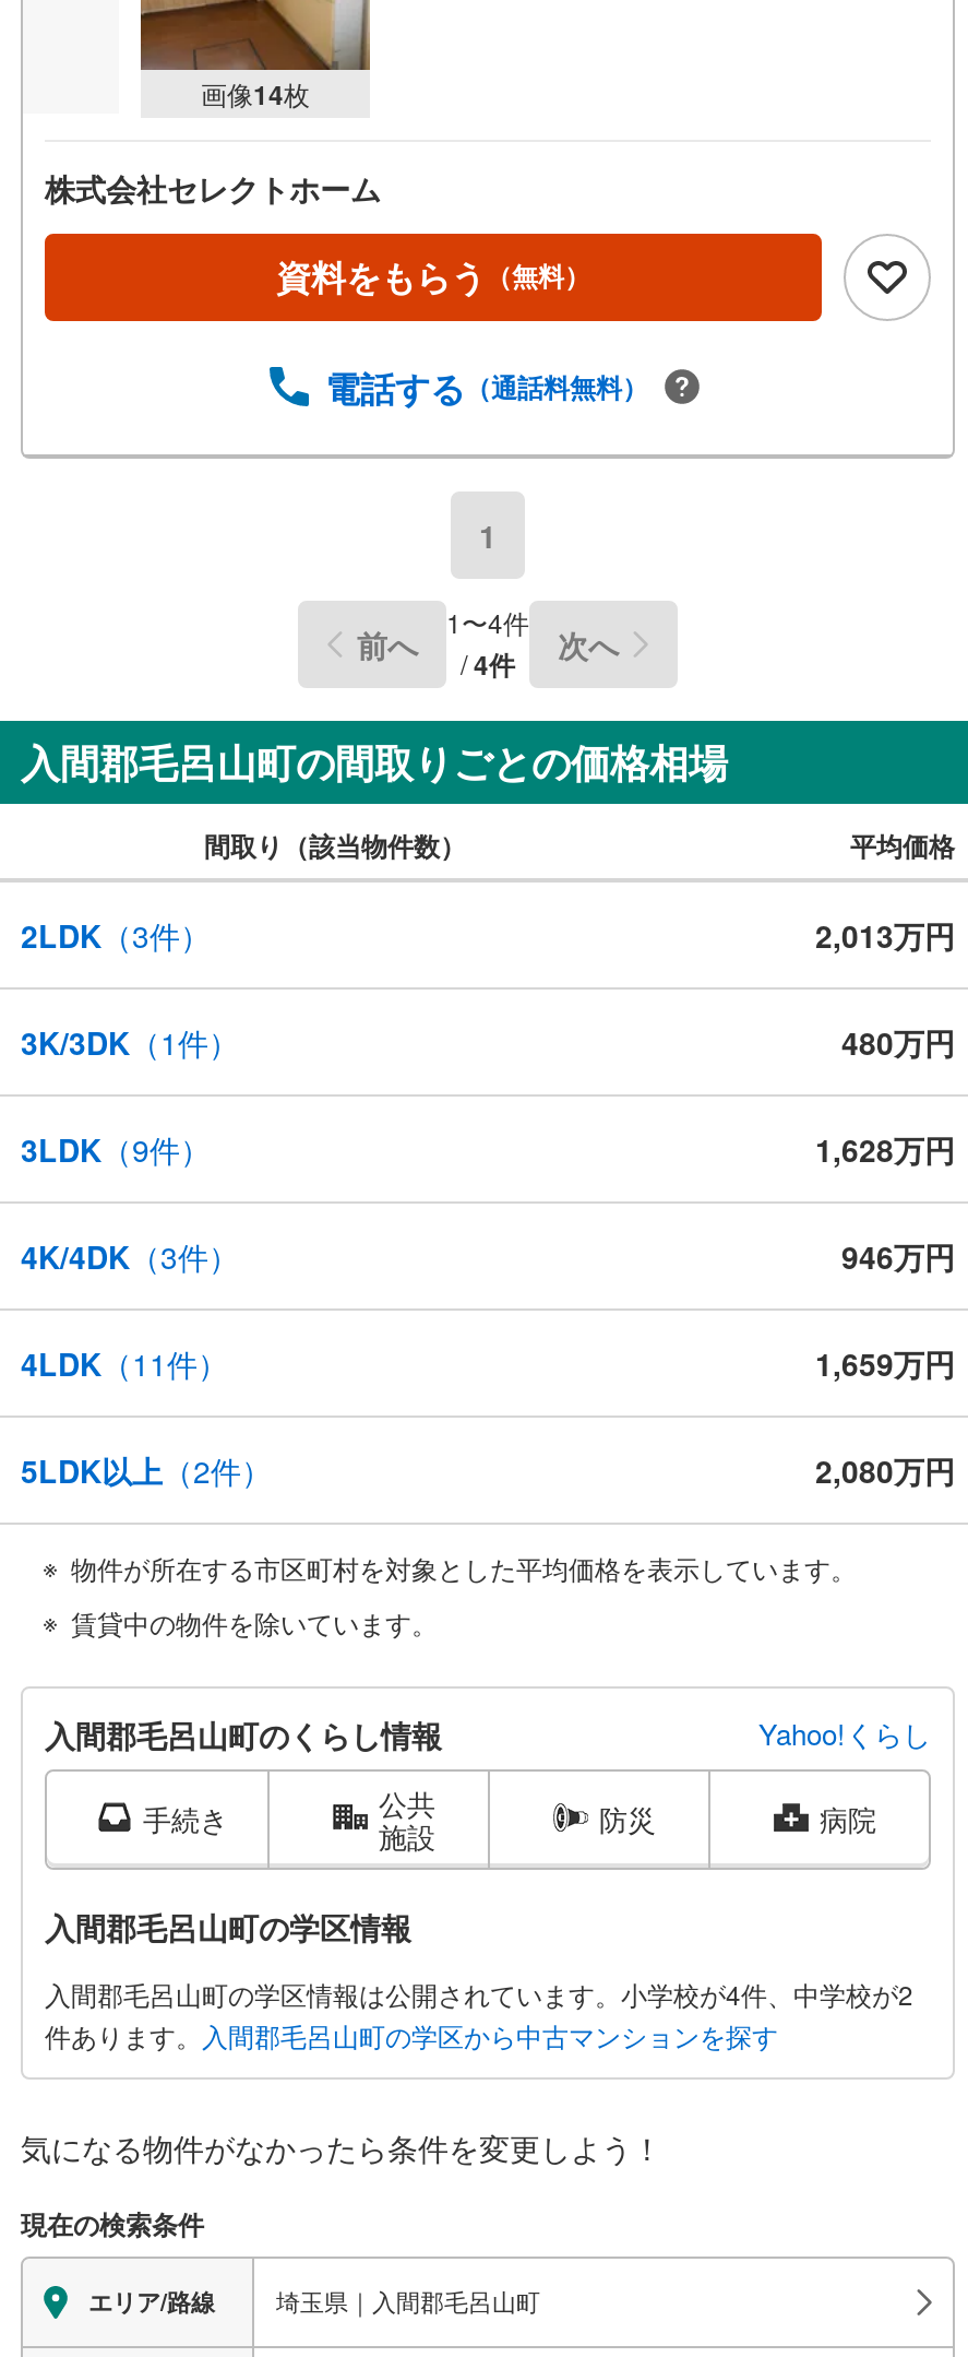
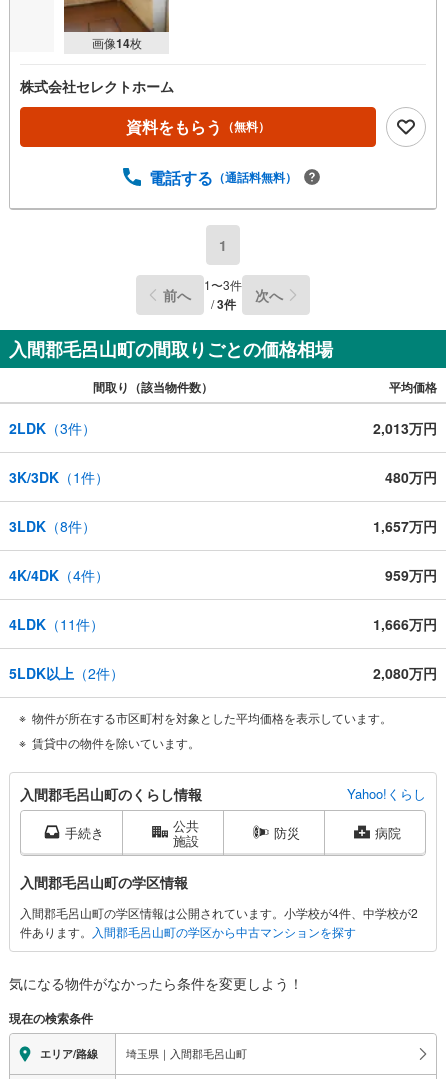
- 1〜4件
+ 1〜3件

- /4件
+ /3件

- 3LDK（9件）
+ 3LDK（8件）

- 1,628万円
+ 1,657万円

- 4K/4DK（3件）
+ 4K/4DK（4件）

- 946万円
+ 959万円

- 1,659万円
+ 1,666万円
